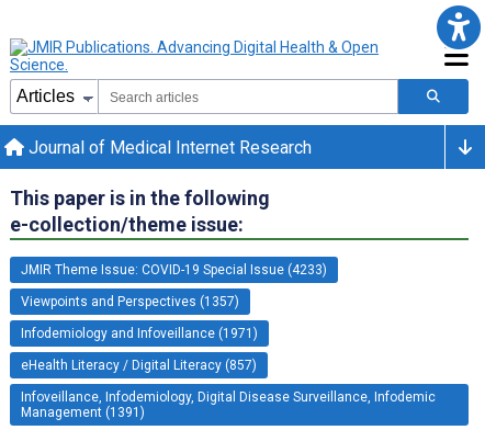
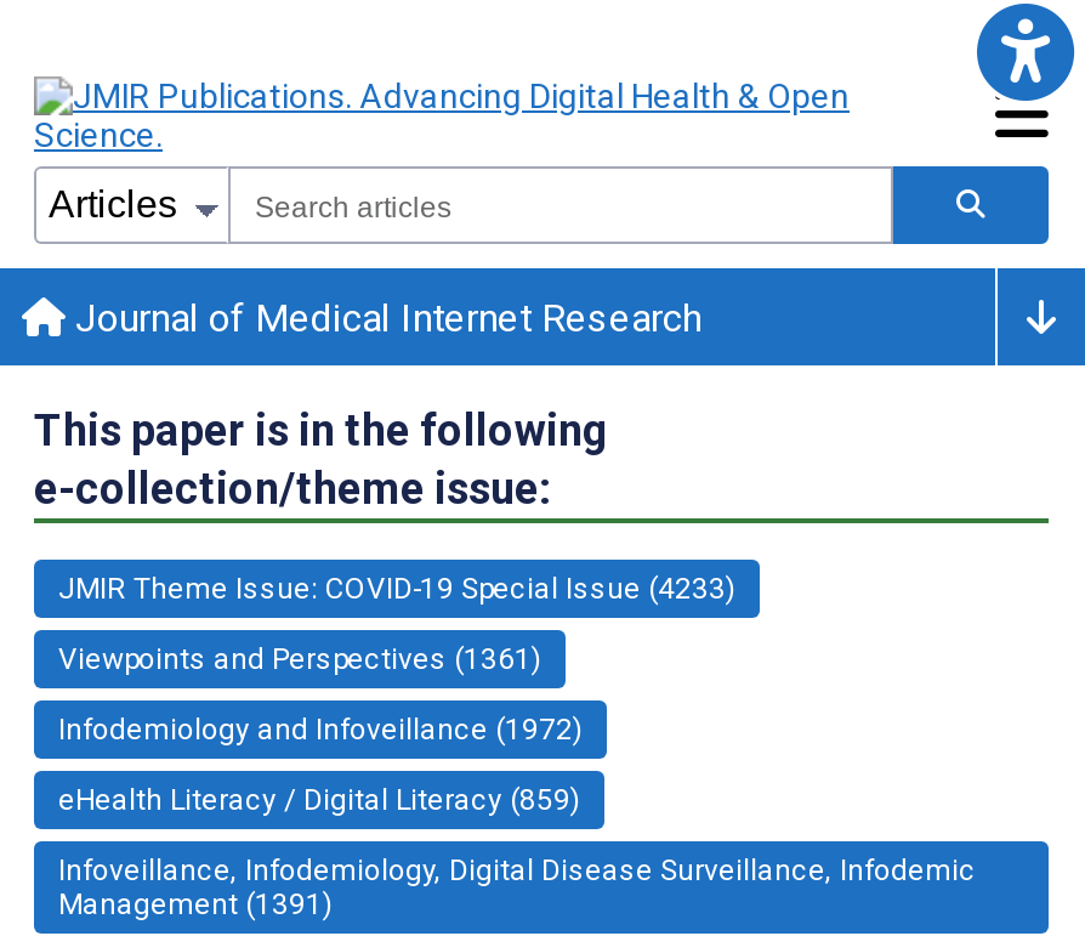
- Viewpoints and Perspectives (1357)
+ Viewpoints and Perspectives (1361)

- Infodemiology and Infoveillance (1971)
+ Infodemiology and Infoveillance (1972)

- eHealth Literacy / Digital Literacy (857)
+ eHealth Literacy / Digital Literacy (859)
